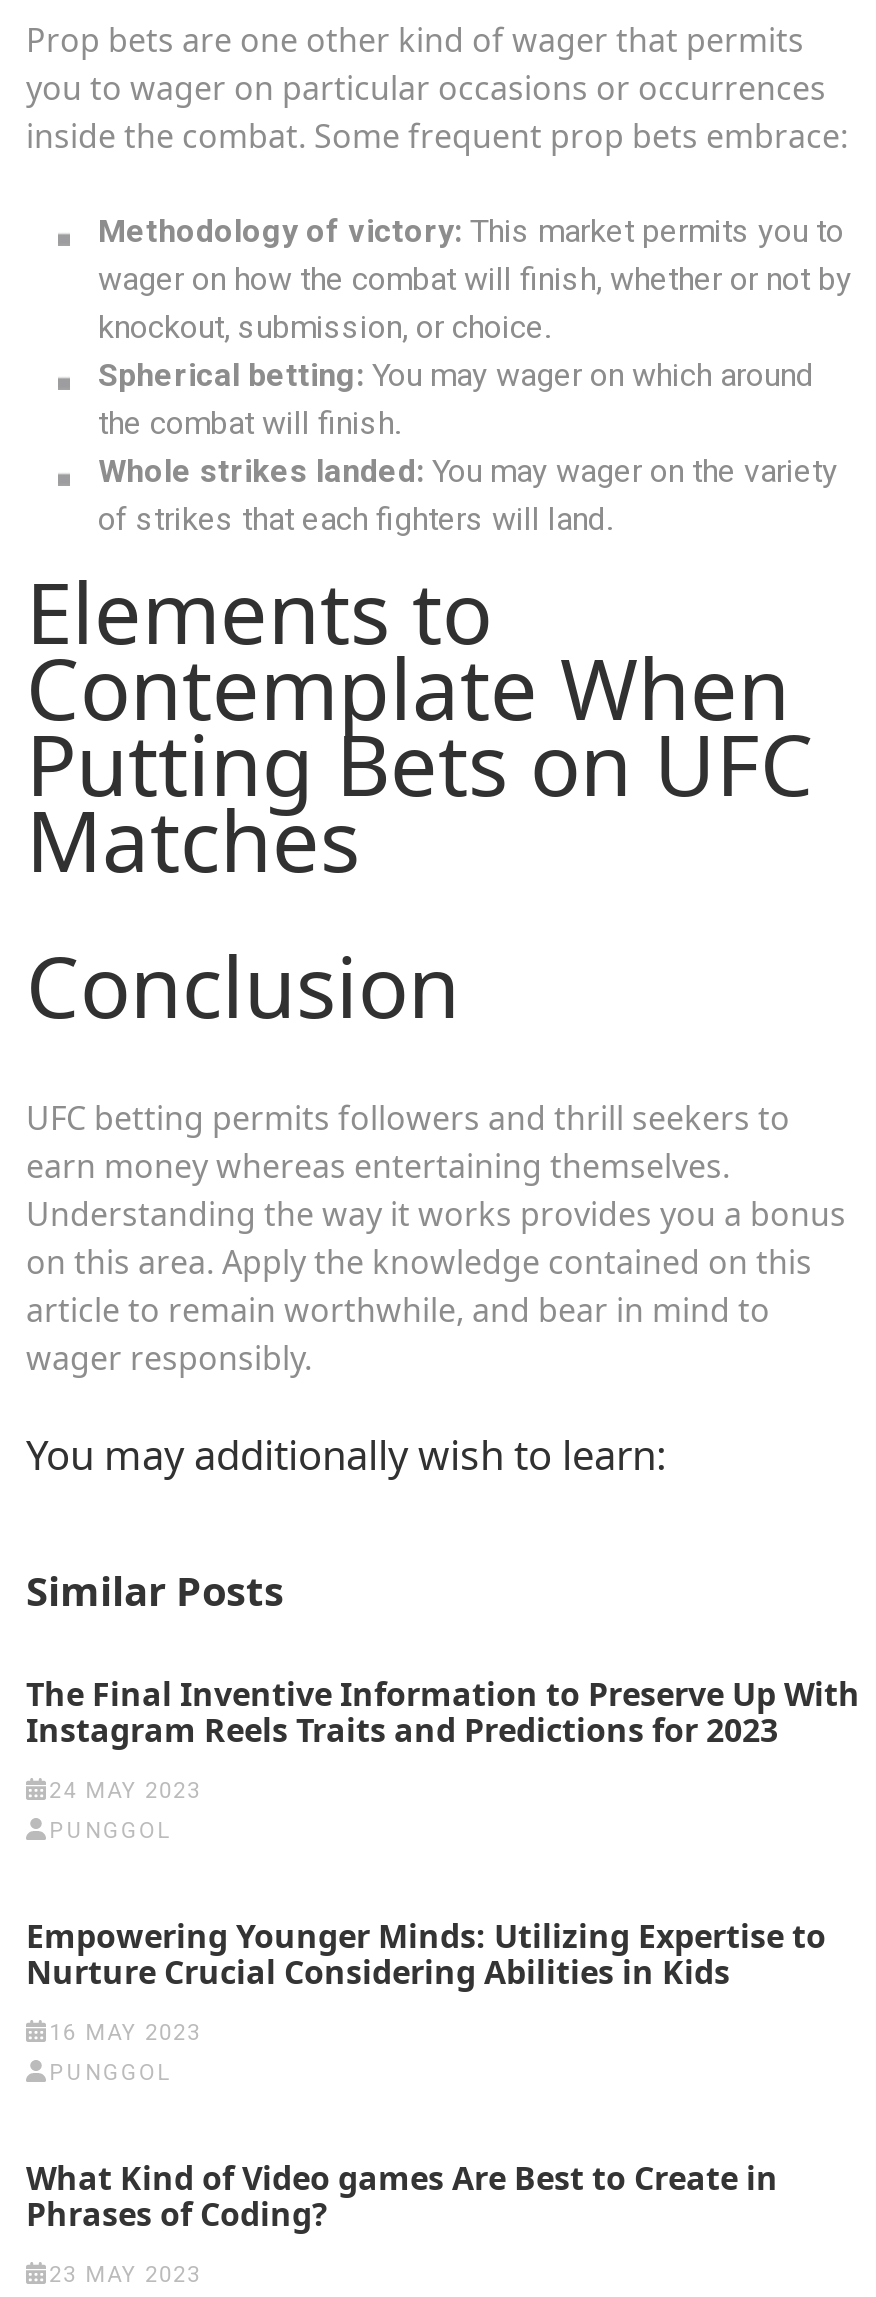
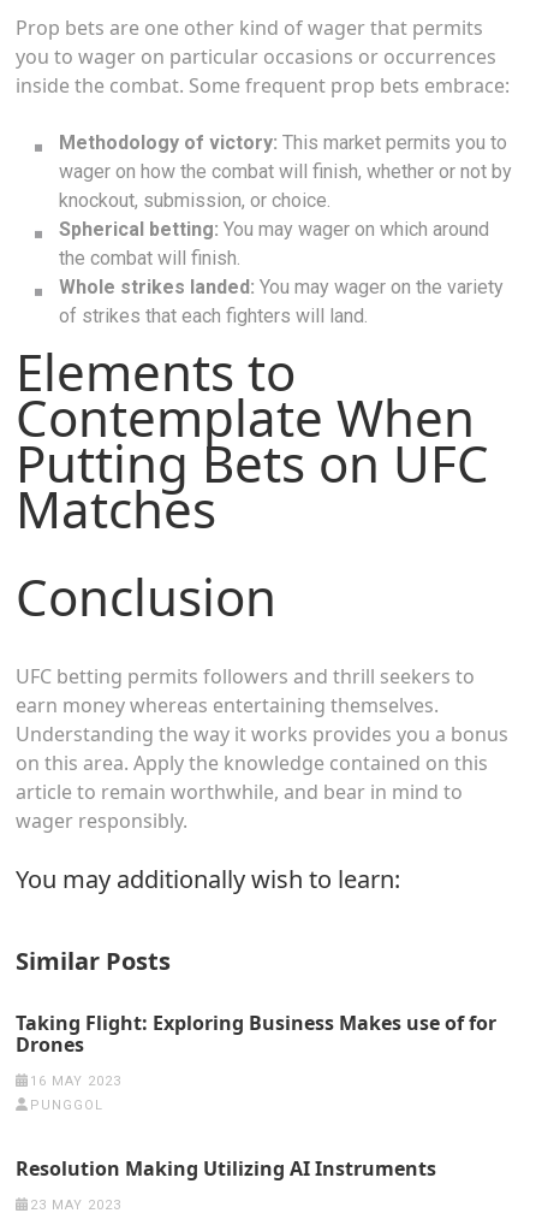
- The Final Inventive Information to Preserve Up With
- Instagram Reels Traits and Predictions for 2023
- 24 MAY 2023
- PUNGGOL
- Empowering Younger Minds: Utilizing Expertise to
- Nurture Crucial Considering Abilities in Kids
+ Taking Flight: Exploring Business Makes use of for
+ Drones

- What Kind of Video games Are Best to Create in
- Phrases of Coding?
+ Resolution Making Utilizing AI Instruments
